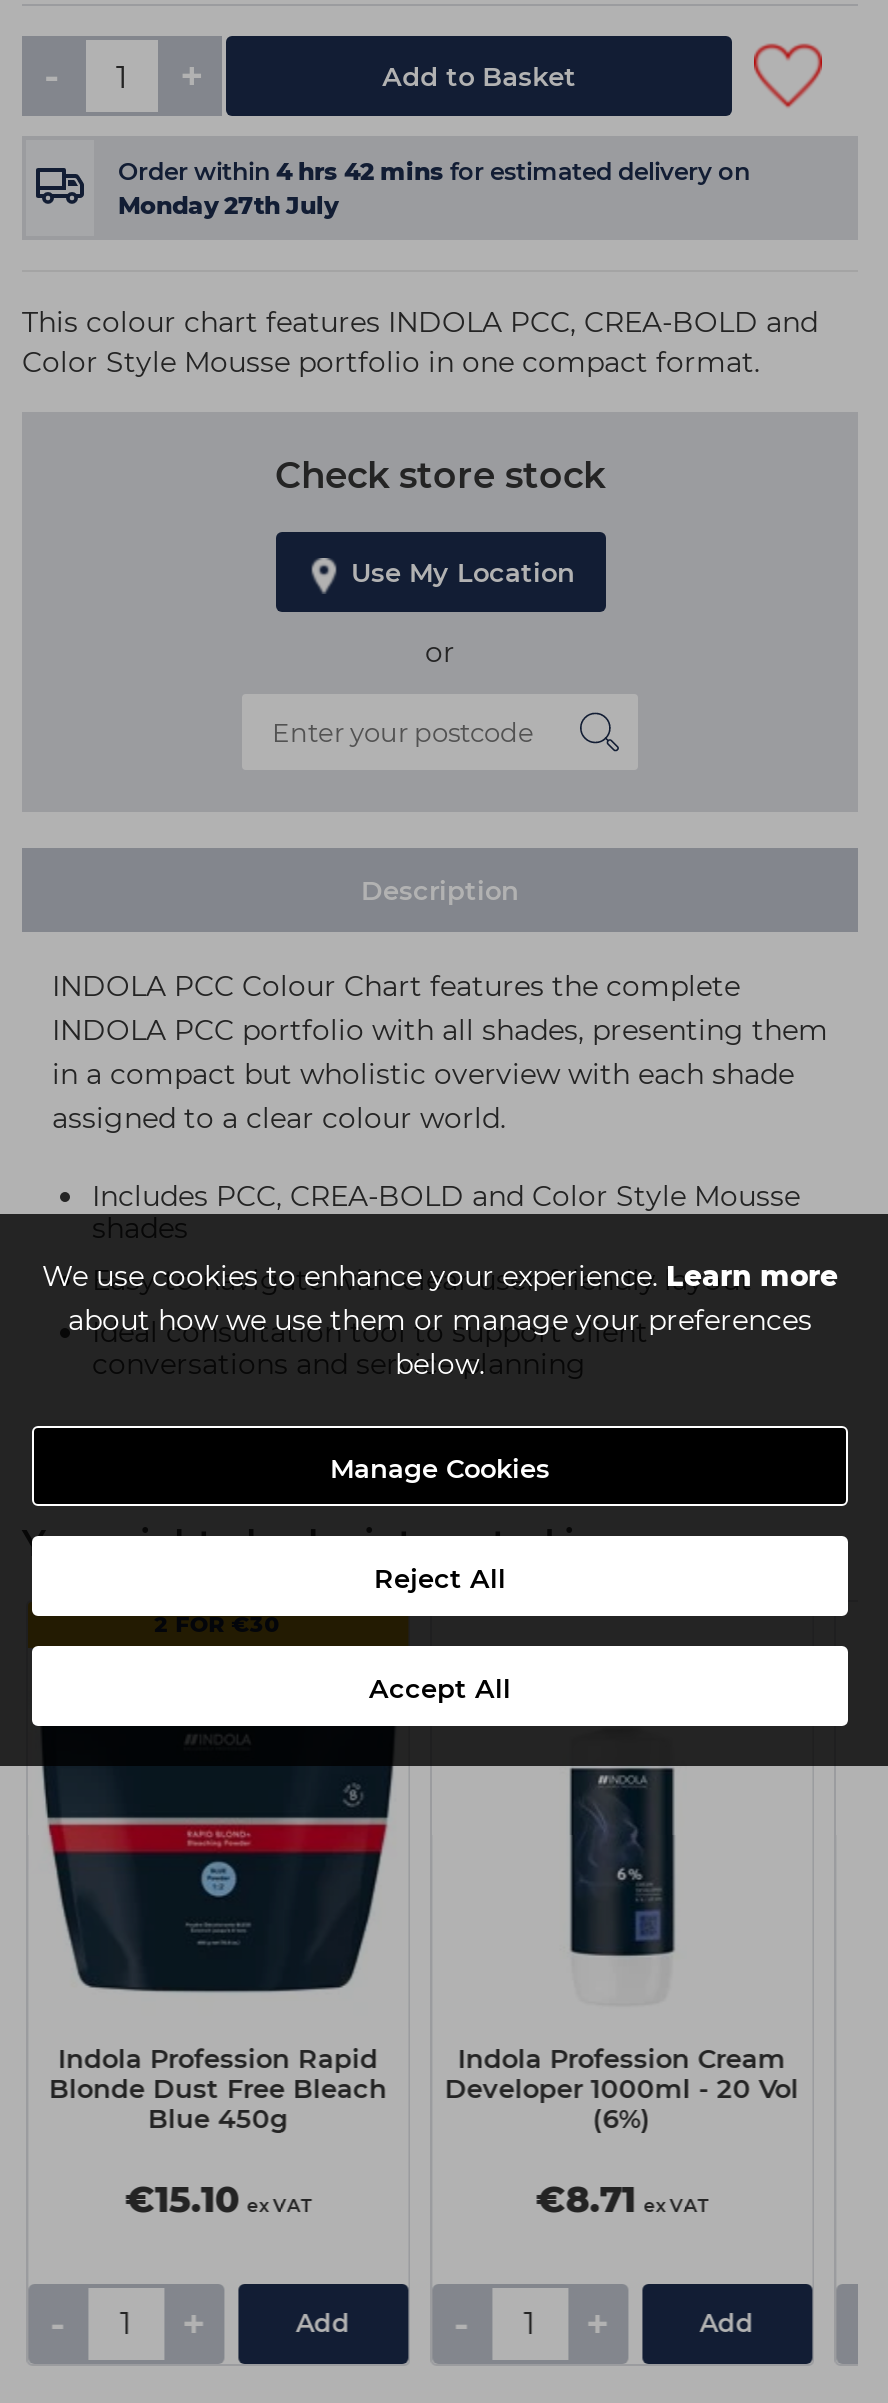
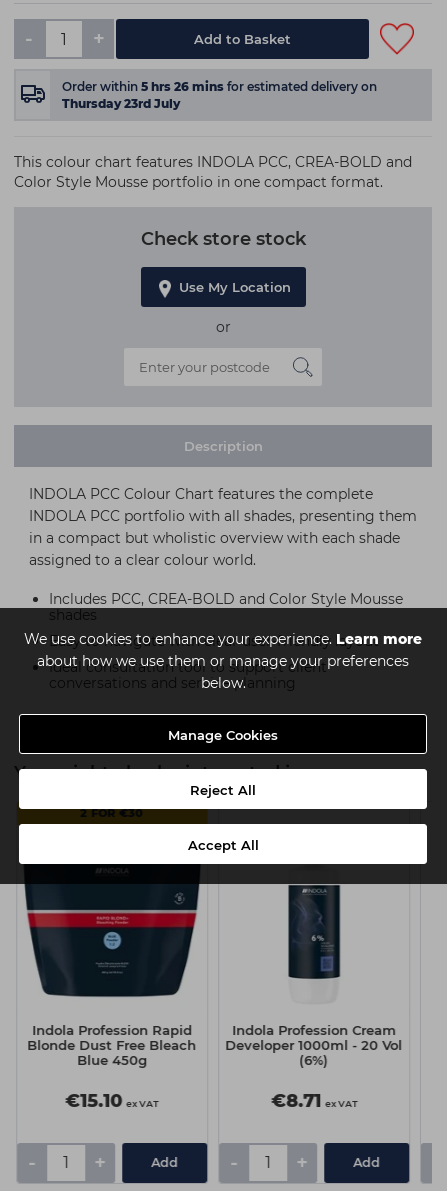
- Order within 4 hrs 42 mins for estimated delivery on
+ Order within 5 hrs 26 mins for estimated delivery on

- Monday 27th July
+ Thursday 23rd July
